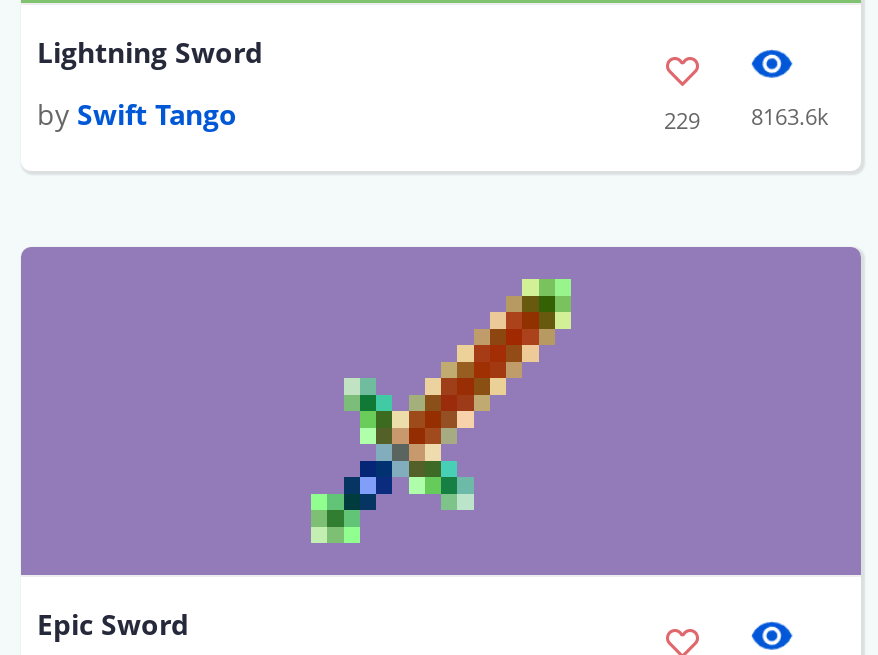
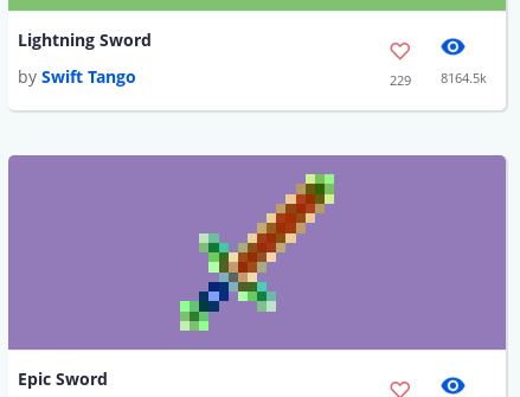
- 229 8163.6k
+ 229 8164.5k
